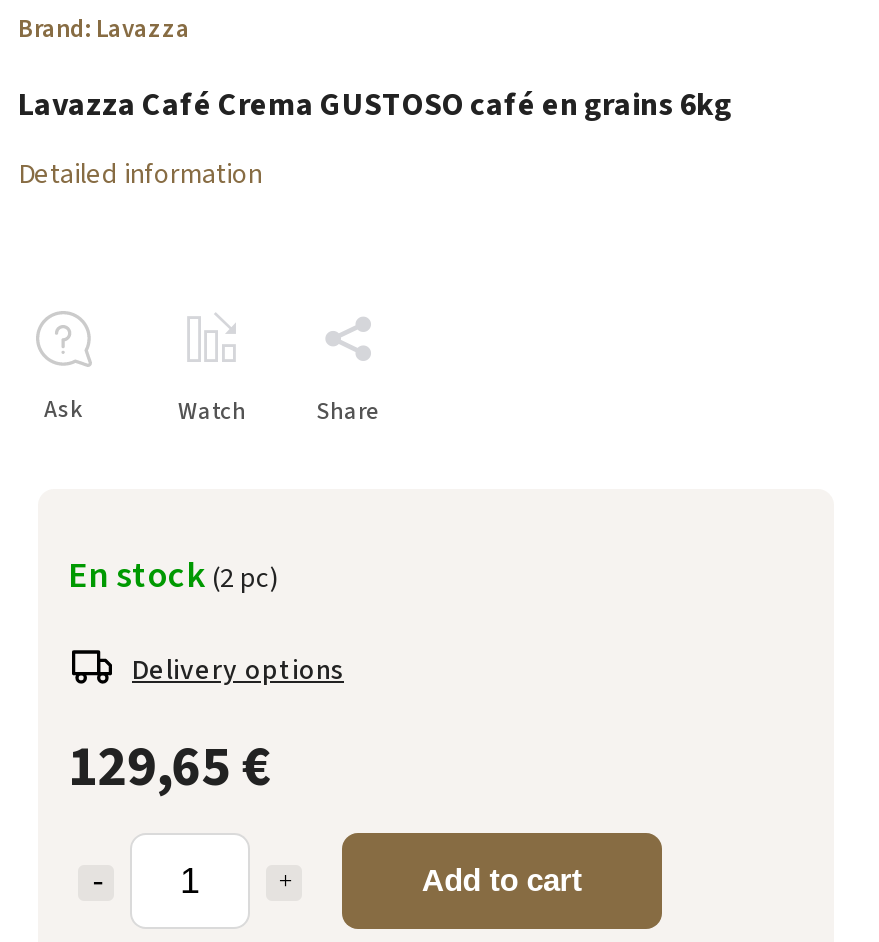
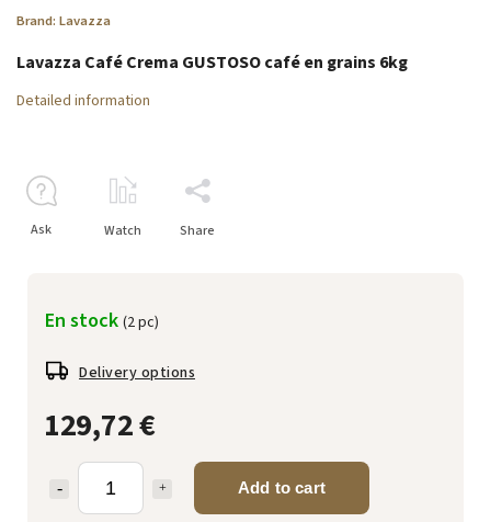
- 129,65 €
+ 129,72 €
